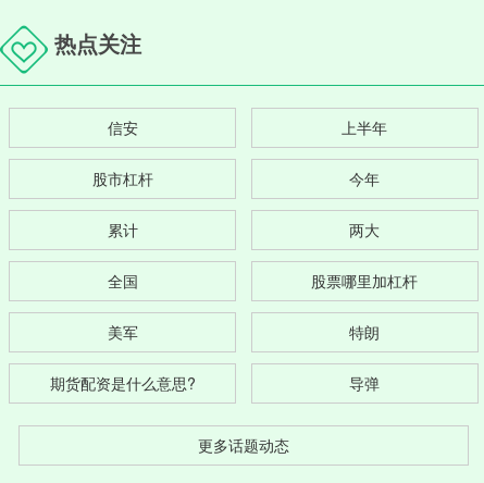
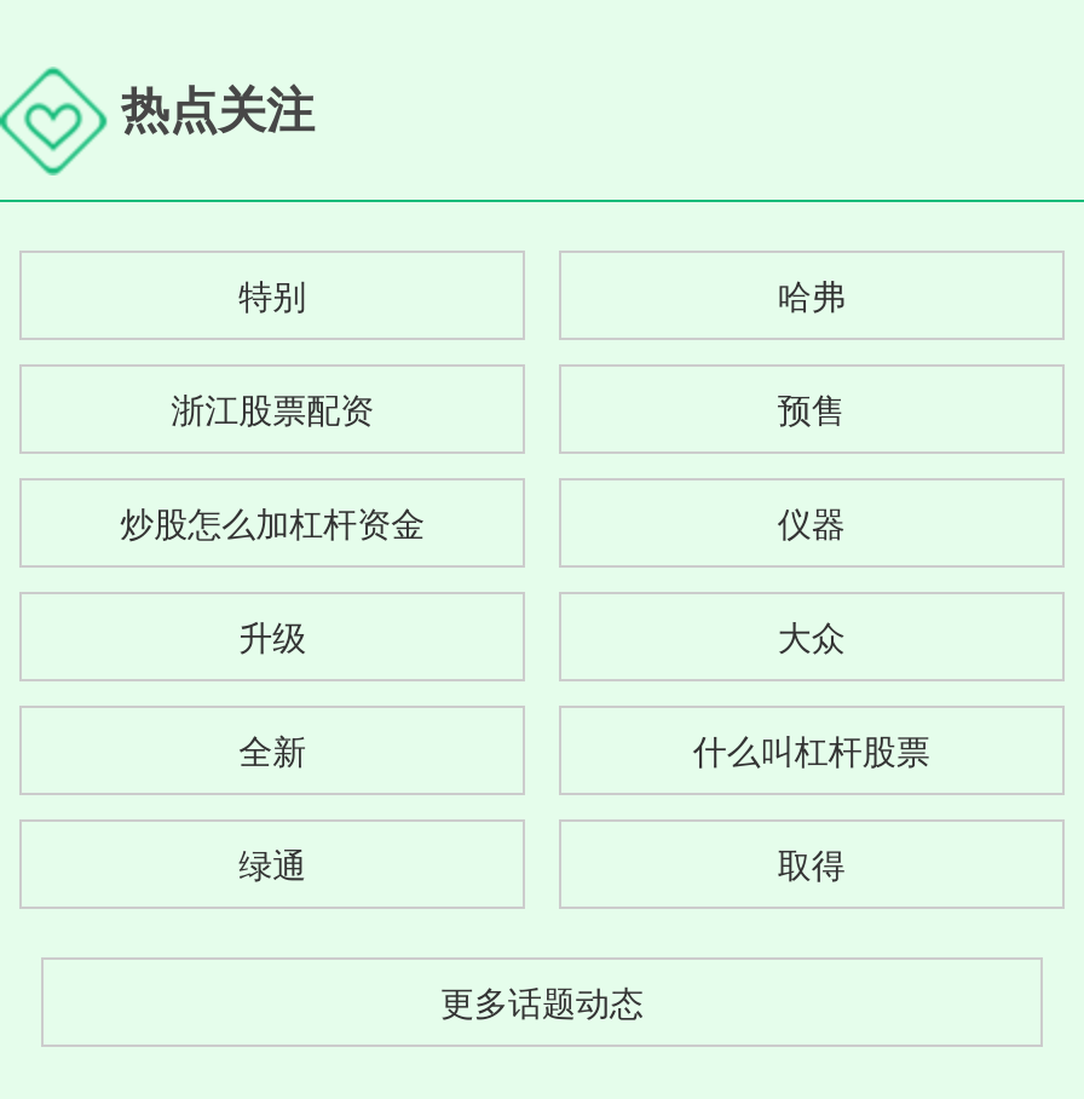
- 信安
- 上半年
+ 特别
+ 哈弗

- 股市杠杆
- 今年
+ 浙江股票配资
+ 预售

- 累计
- 两大
+ 炒股怎么加杠杆资金
+ 仪器

- 全国
- 股票哪里加杠杆
+ 升级
+ 大众

- 美军
- 特朗
+ 全新
+ 什么叫杠杆股票

- 期货配资是什么意思?
- 导弹
+ 绿通
+ 取得
